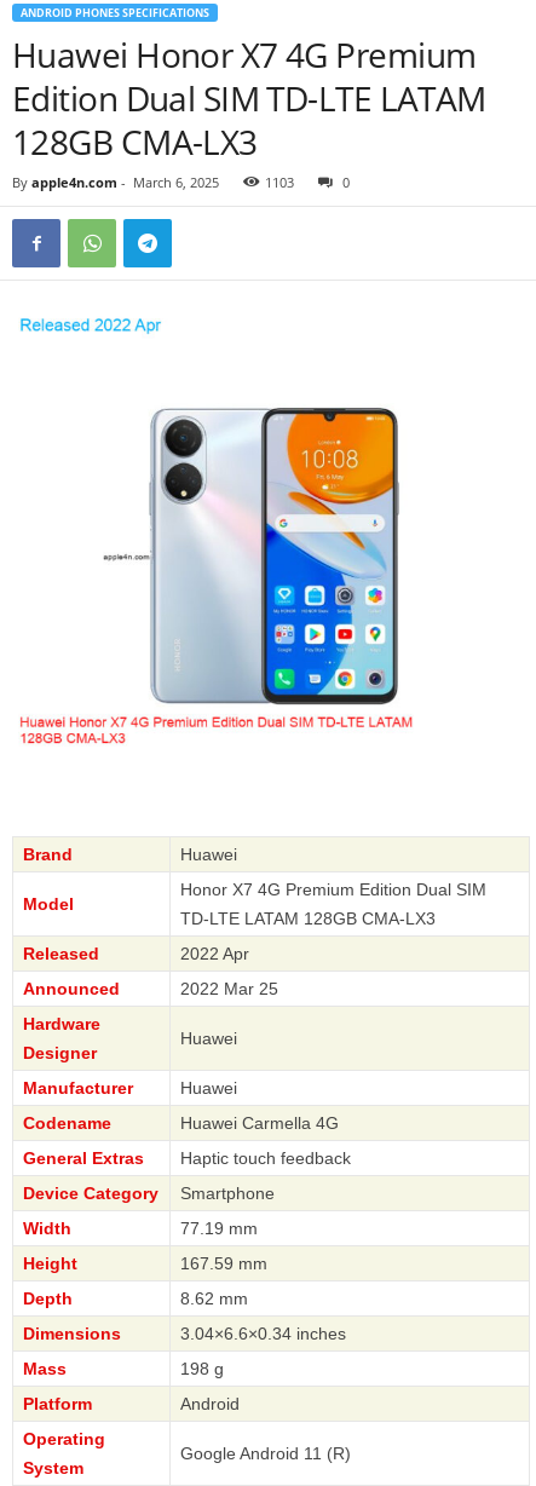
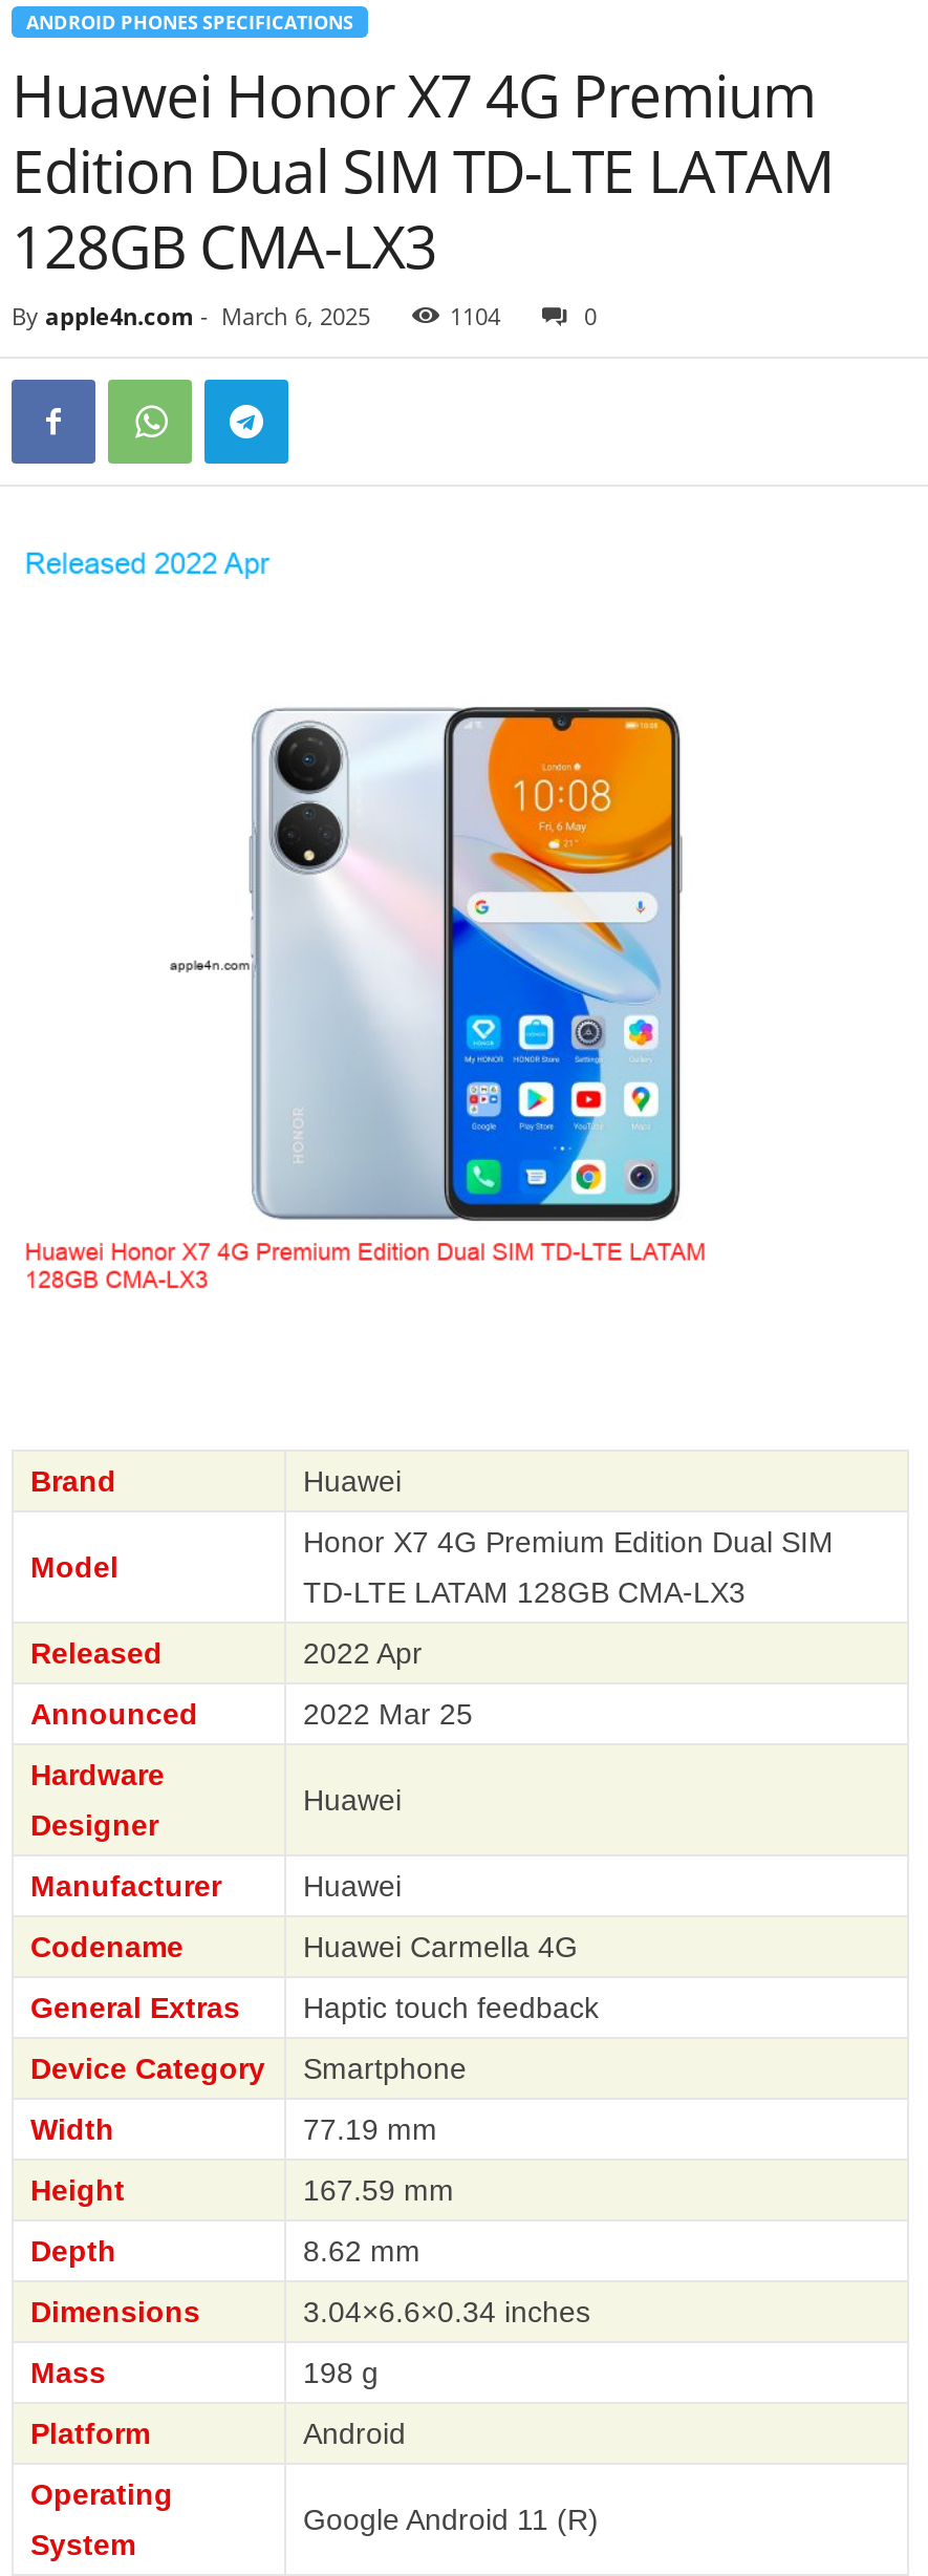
- 1103
+ 1104
